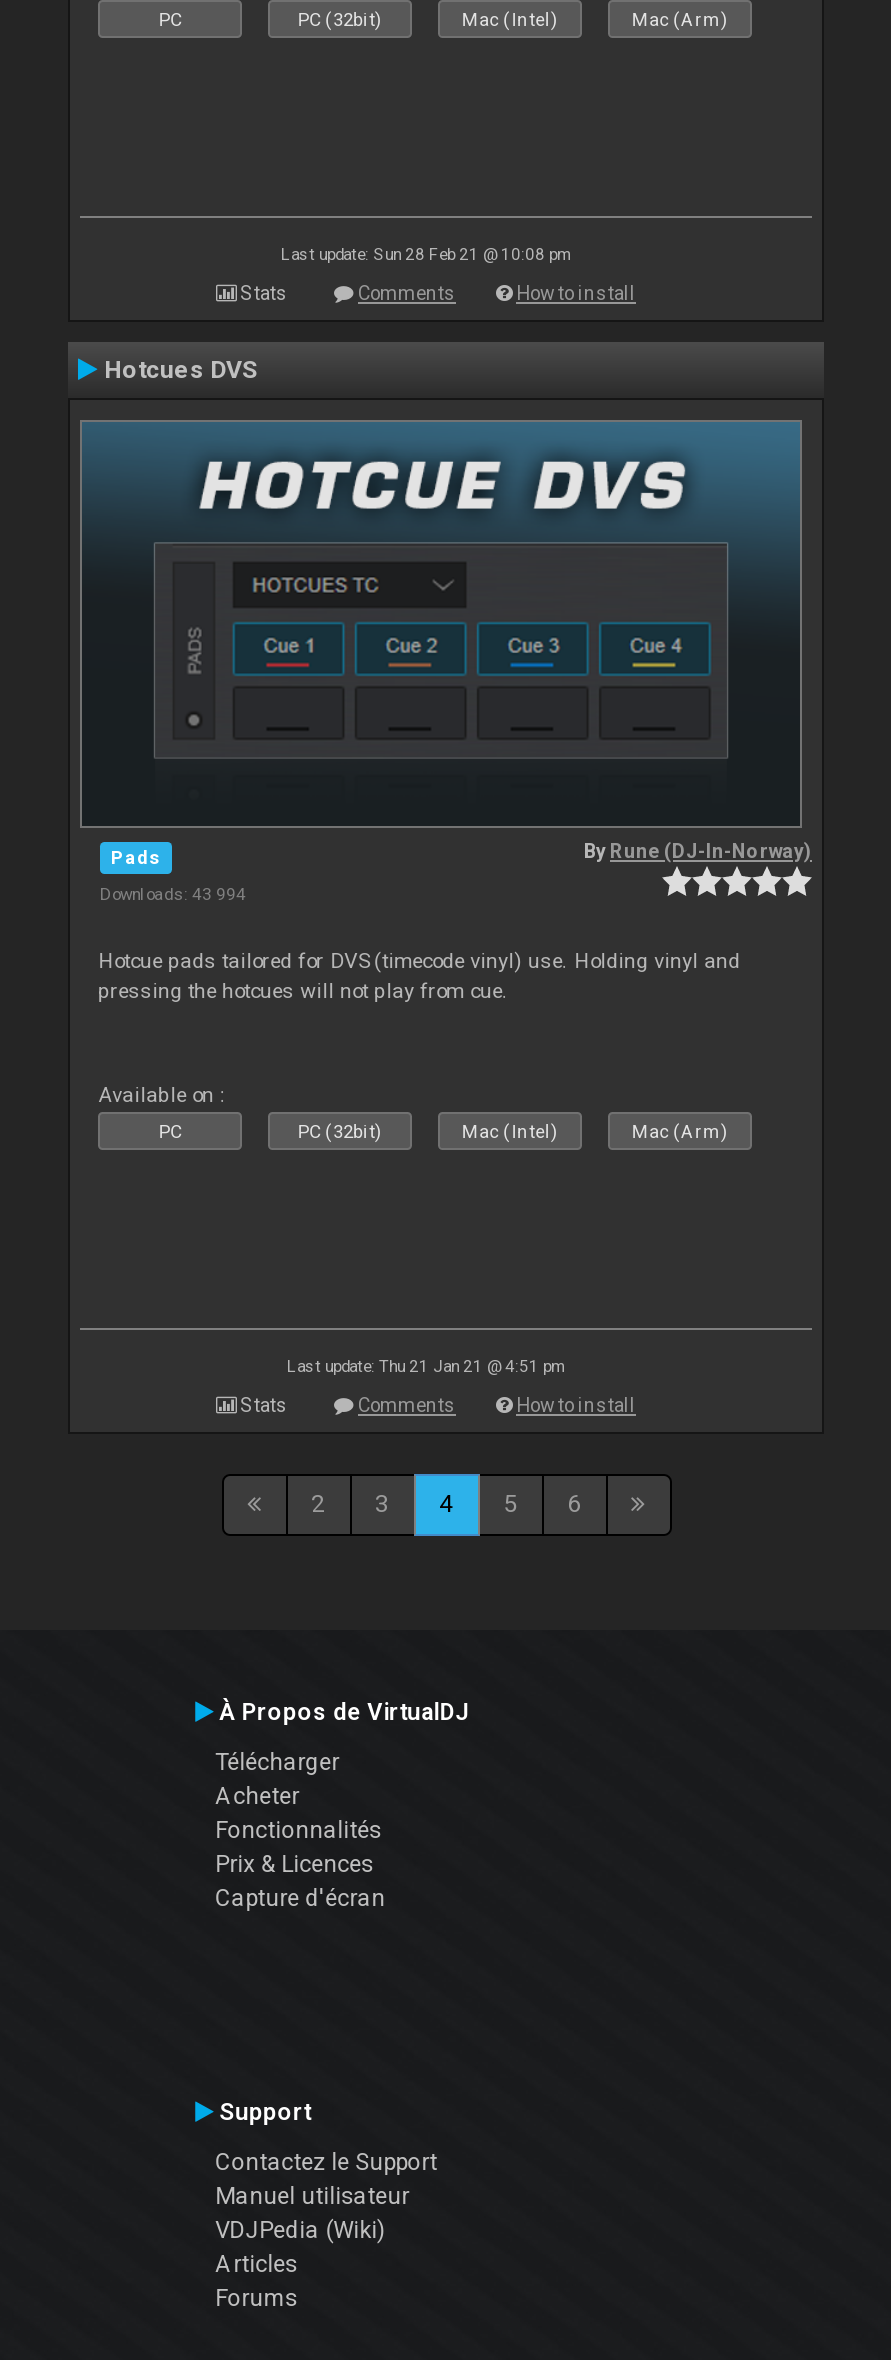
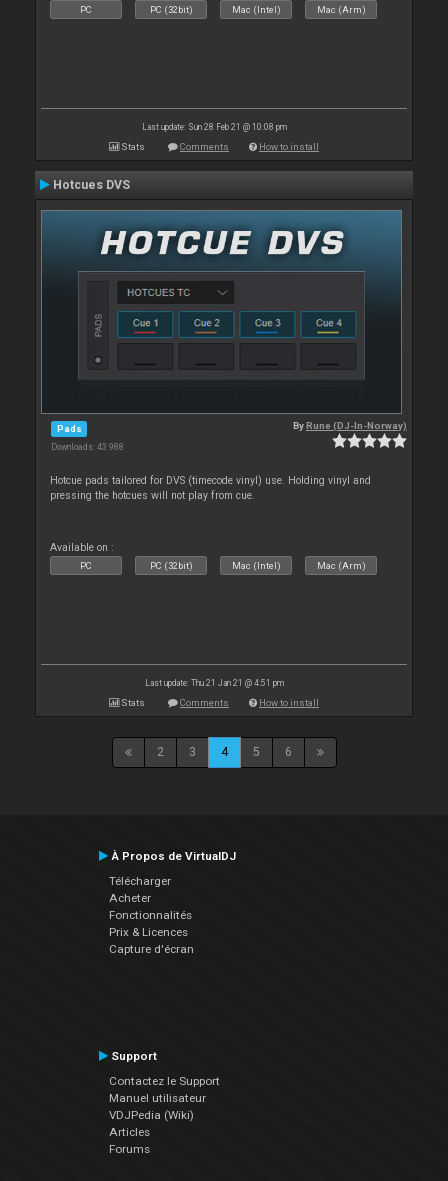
- Downloads: 43 994
+ Downloads: 43 988
